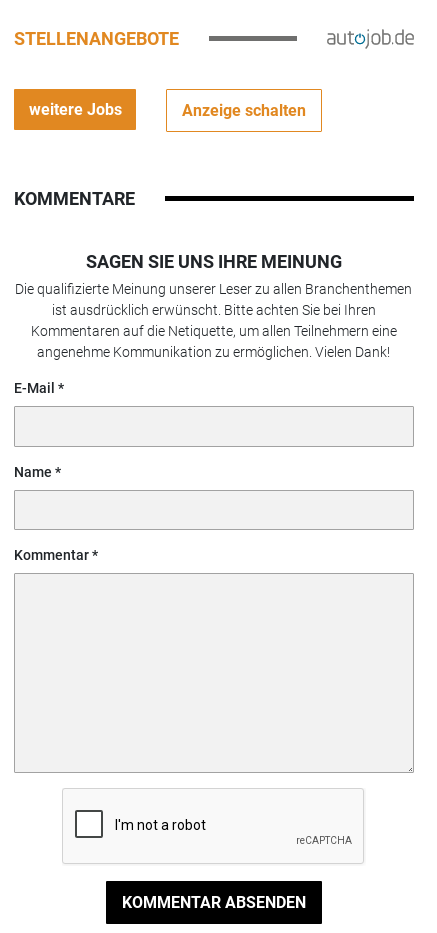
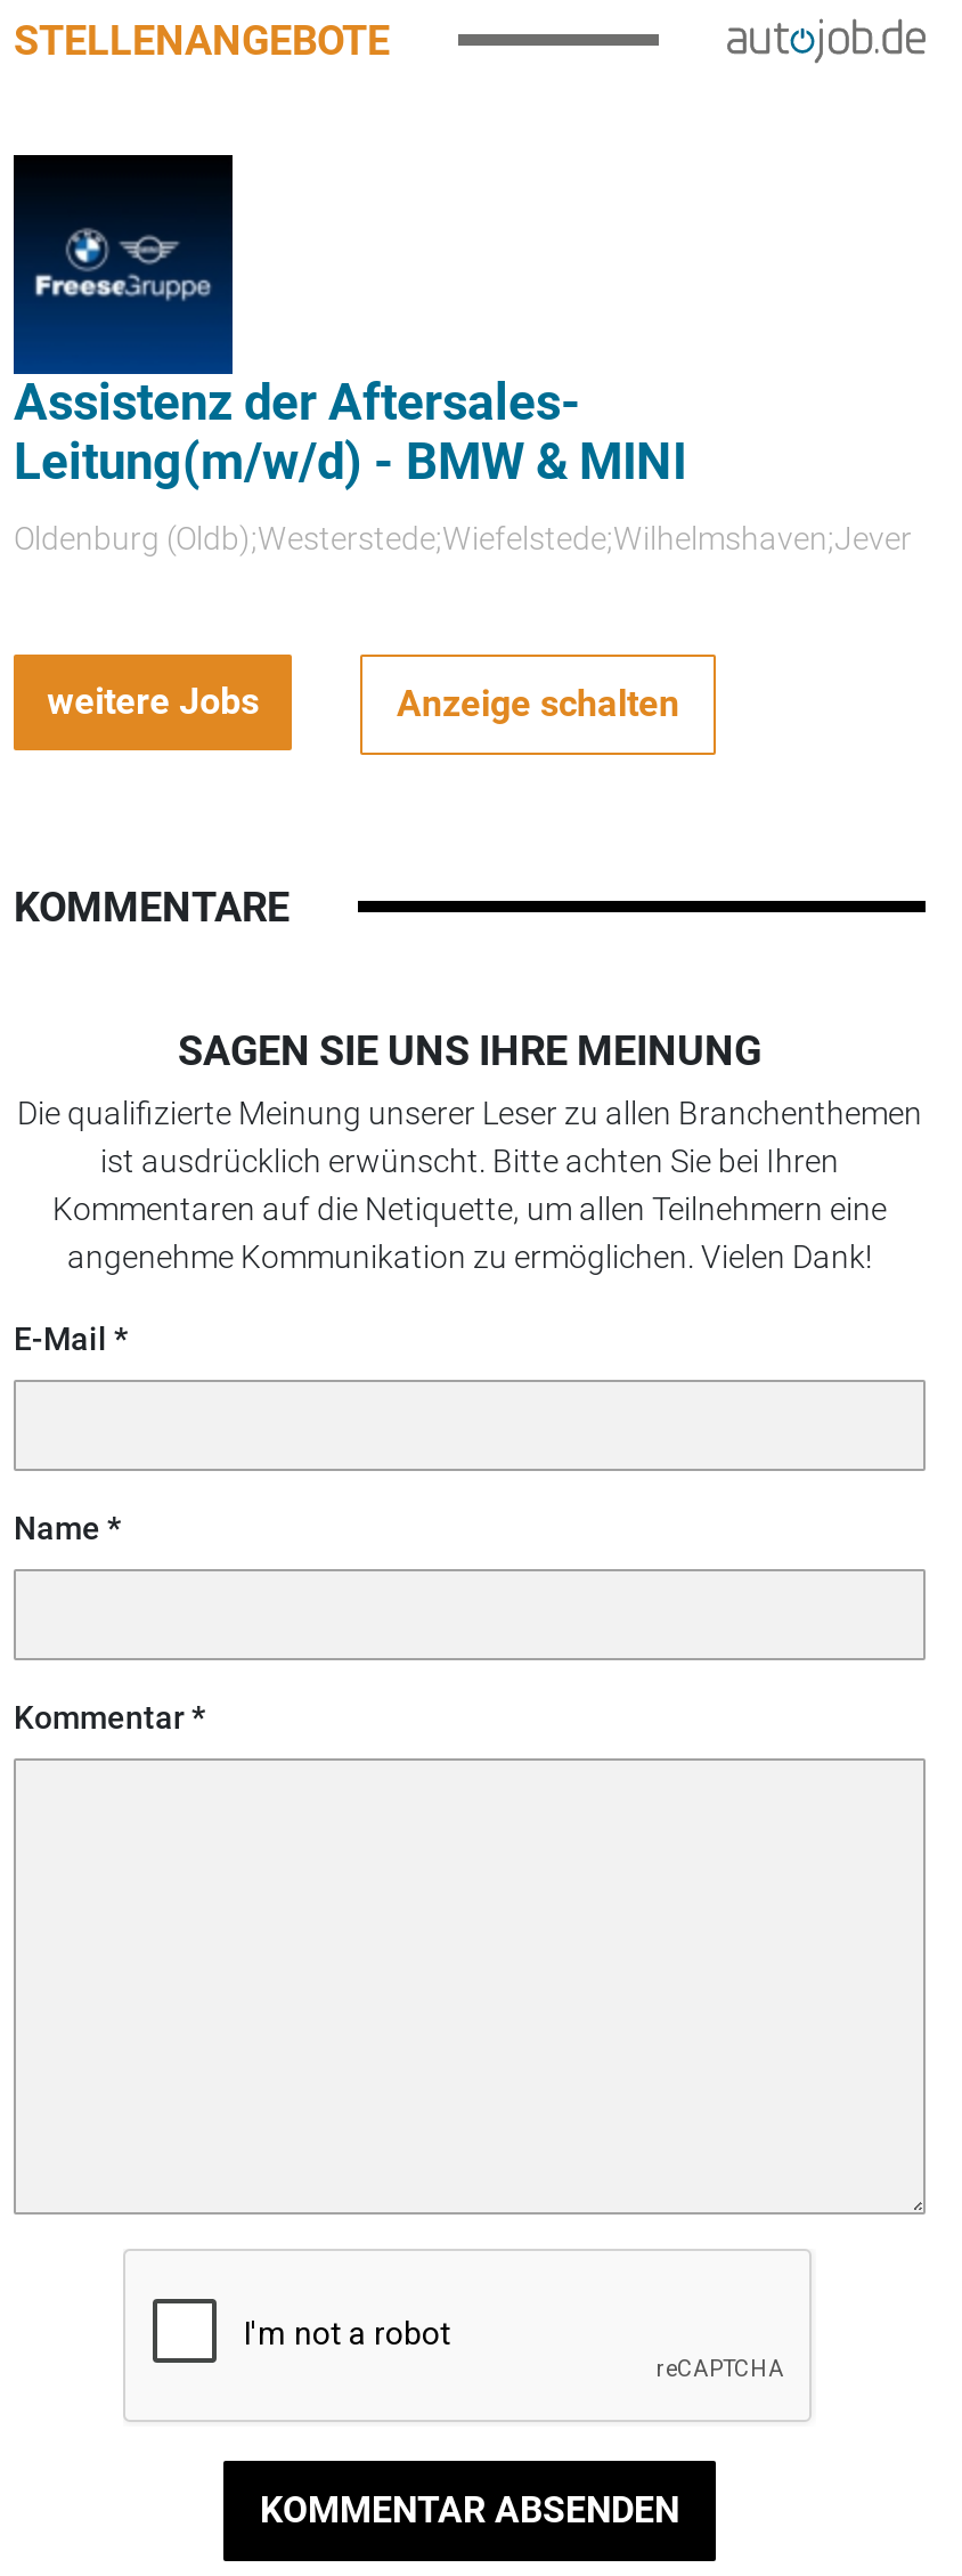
+ [image]
+ Assistenz der Aftersales-
+ Leitung(m/w/d) - BMW & MINI
+ Oldenburg (Oldb);Westerstede;Wiefelstede;Wilhelmshaven;Jever
